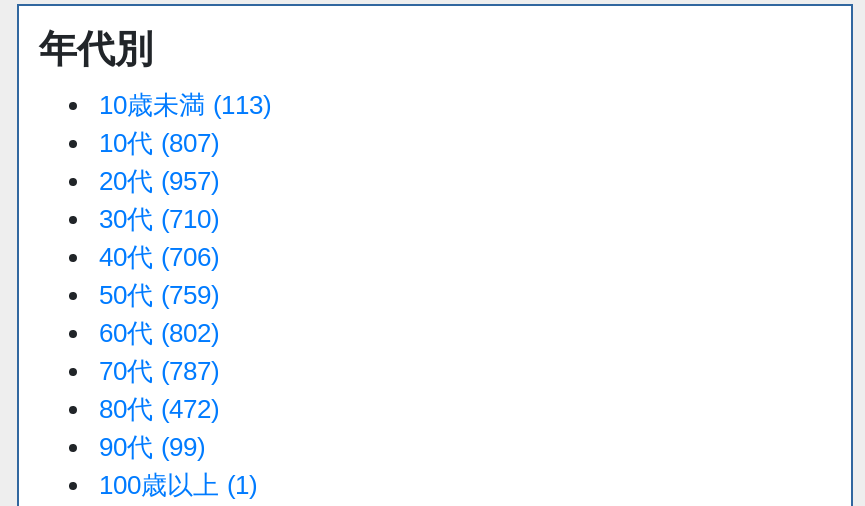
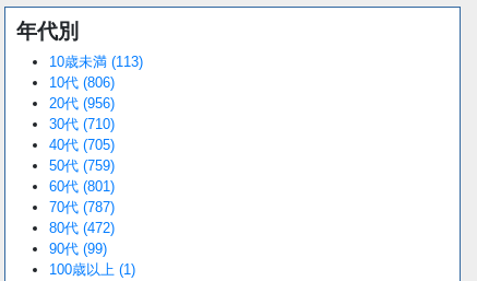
- 10代 (807)
+ 10代 (806)

- 20代 (957)
+ 20代 (956)

- 40代 (706)
+ 40代 (705)

- 60代 (802)
+ 60代 (801)
